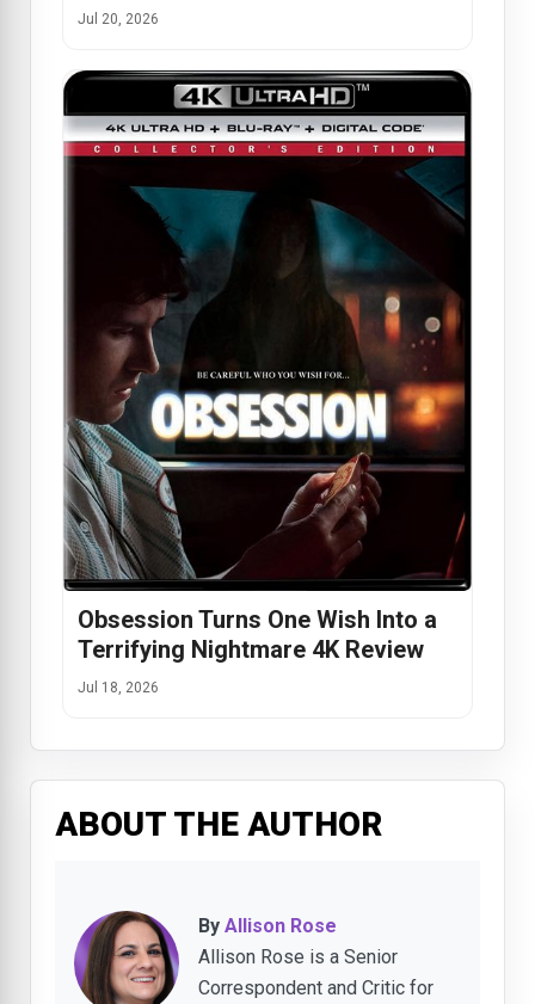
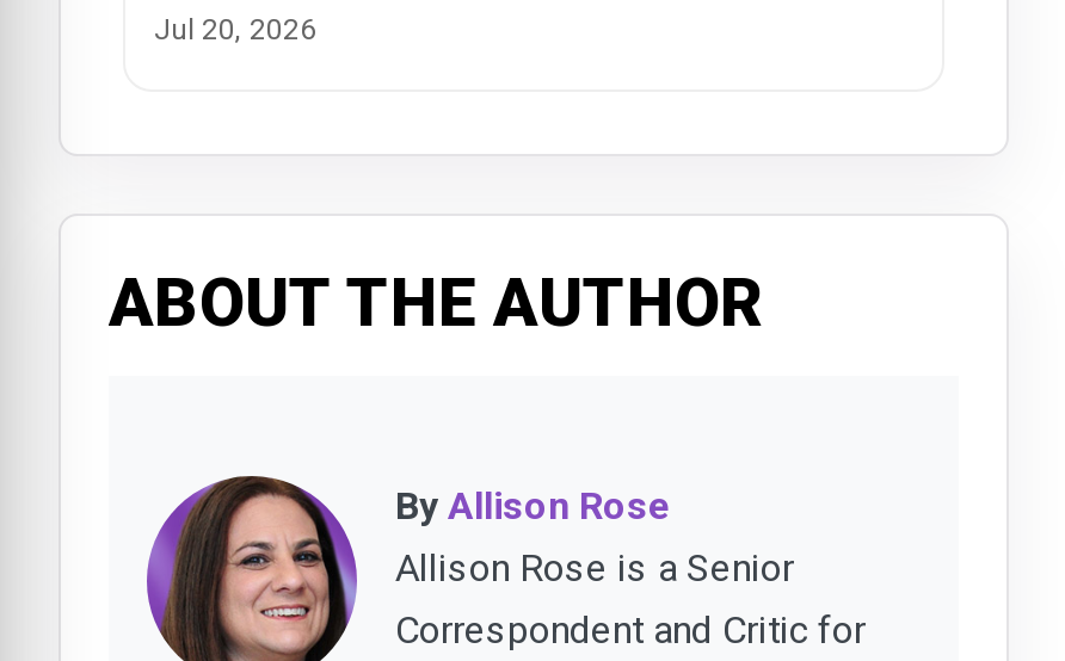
- [image]
- Obsession Turns One Wish Into a
- Terrifying Nightmare 4K Review
- Jul 18, 2026
